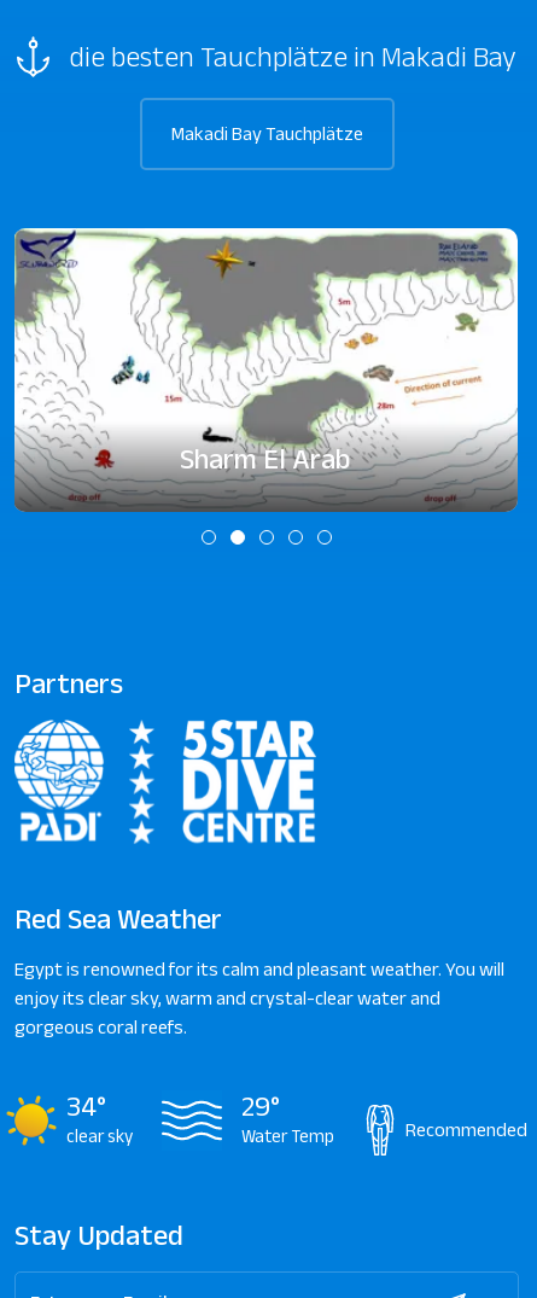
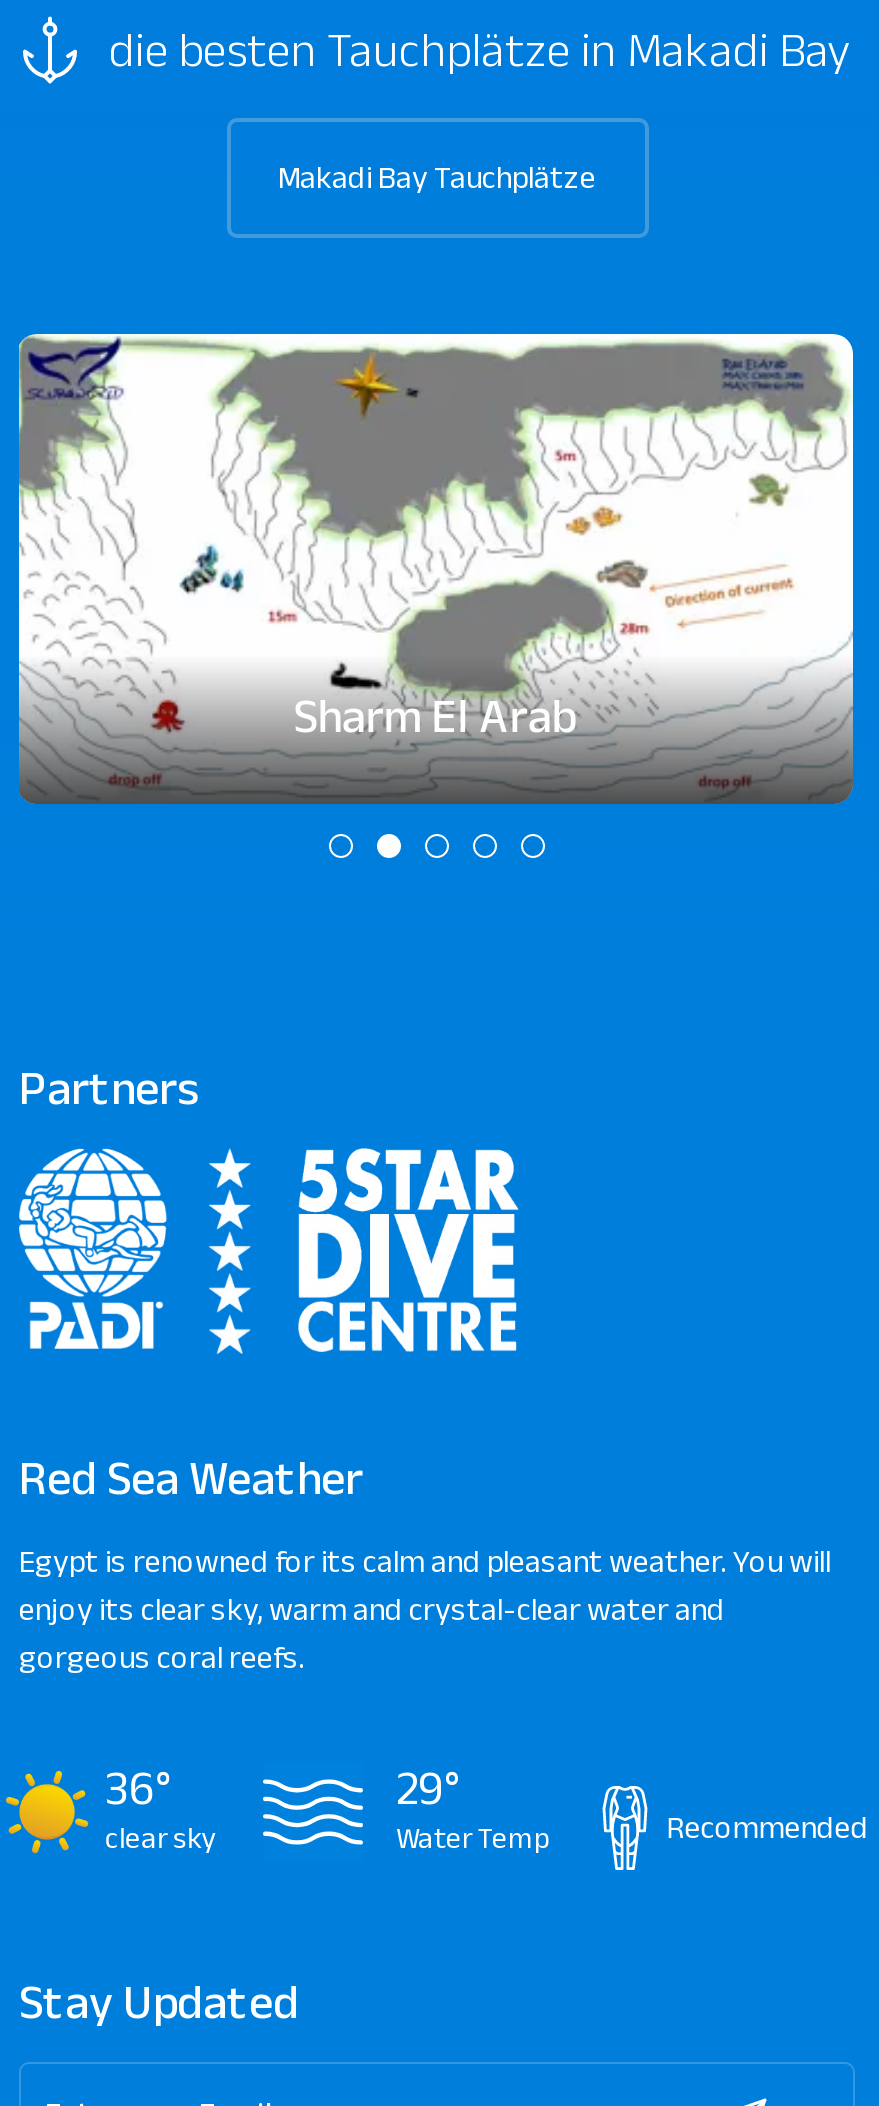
- 34°
+ 36°
